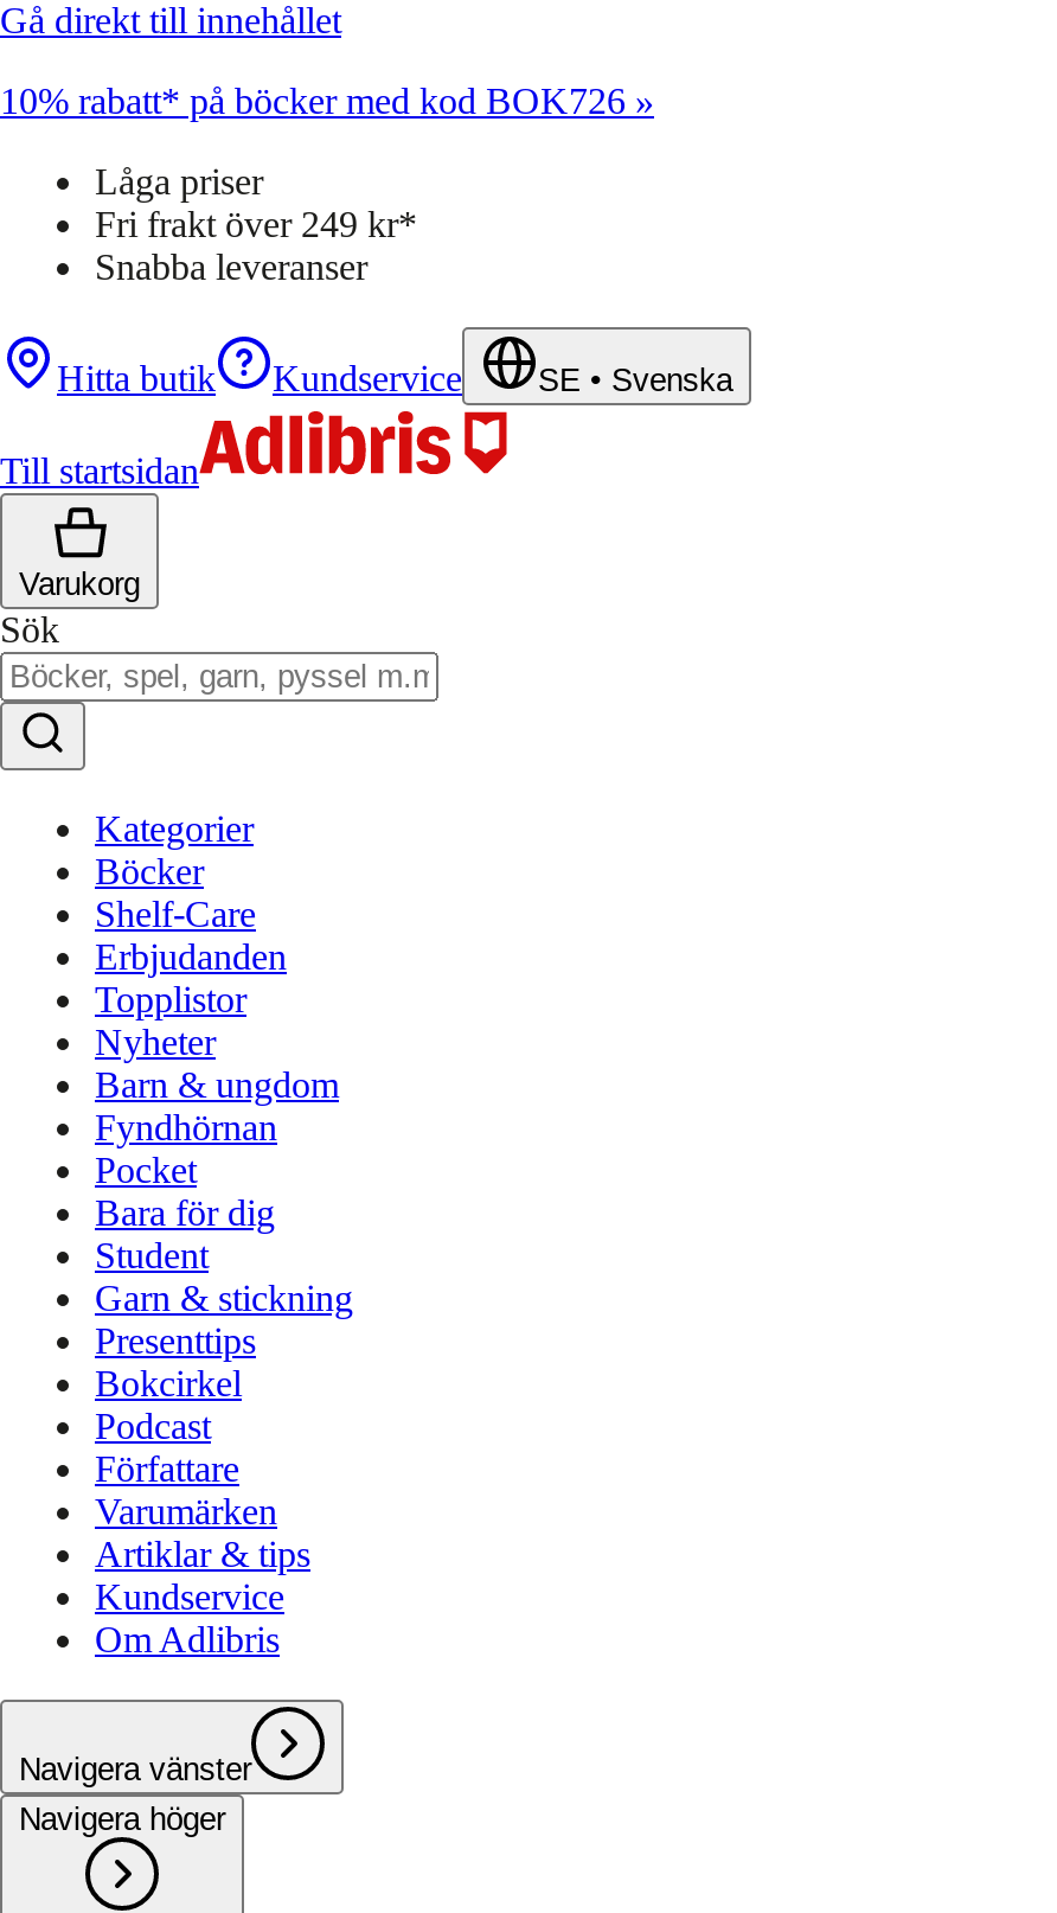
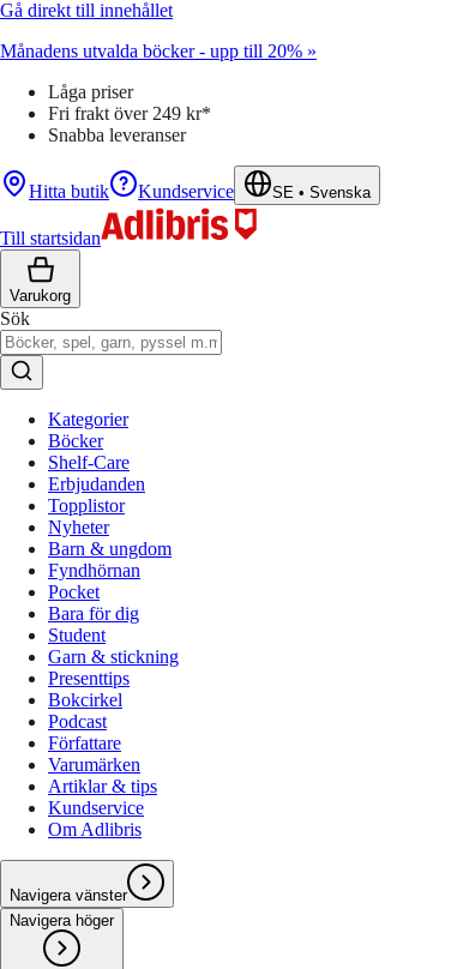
- 10% rabatt* på böcker med kod BOK726 »
+ Månadens utvalda böcker - upp till 20% »
